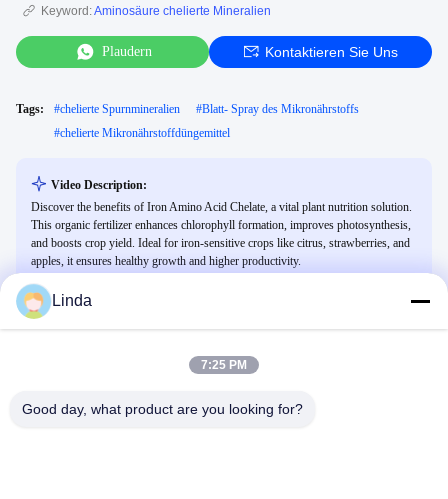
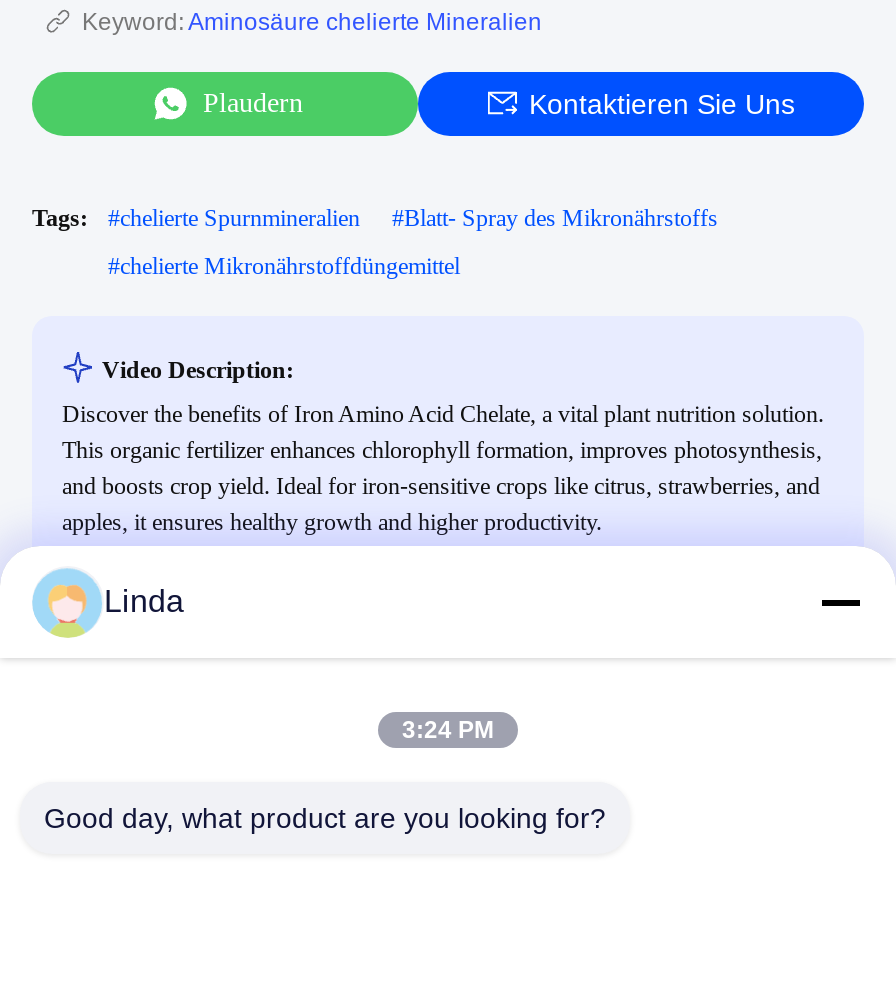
- 7:25 PM
+ 3:24 PM
